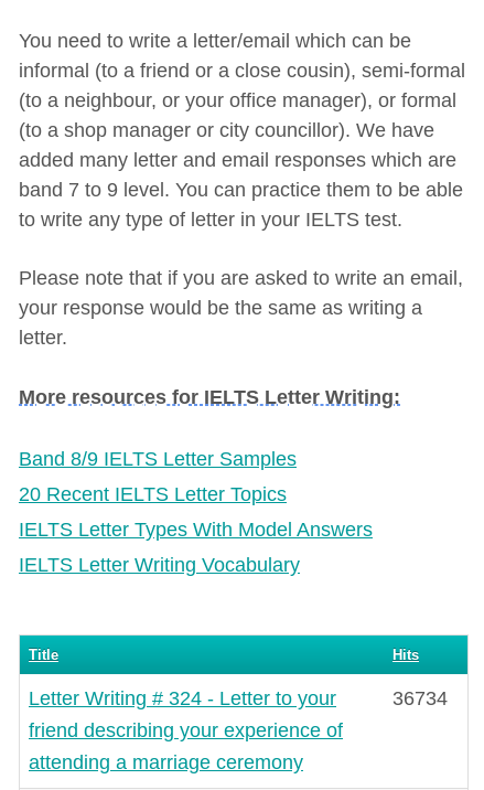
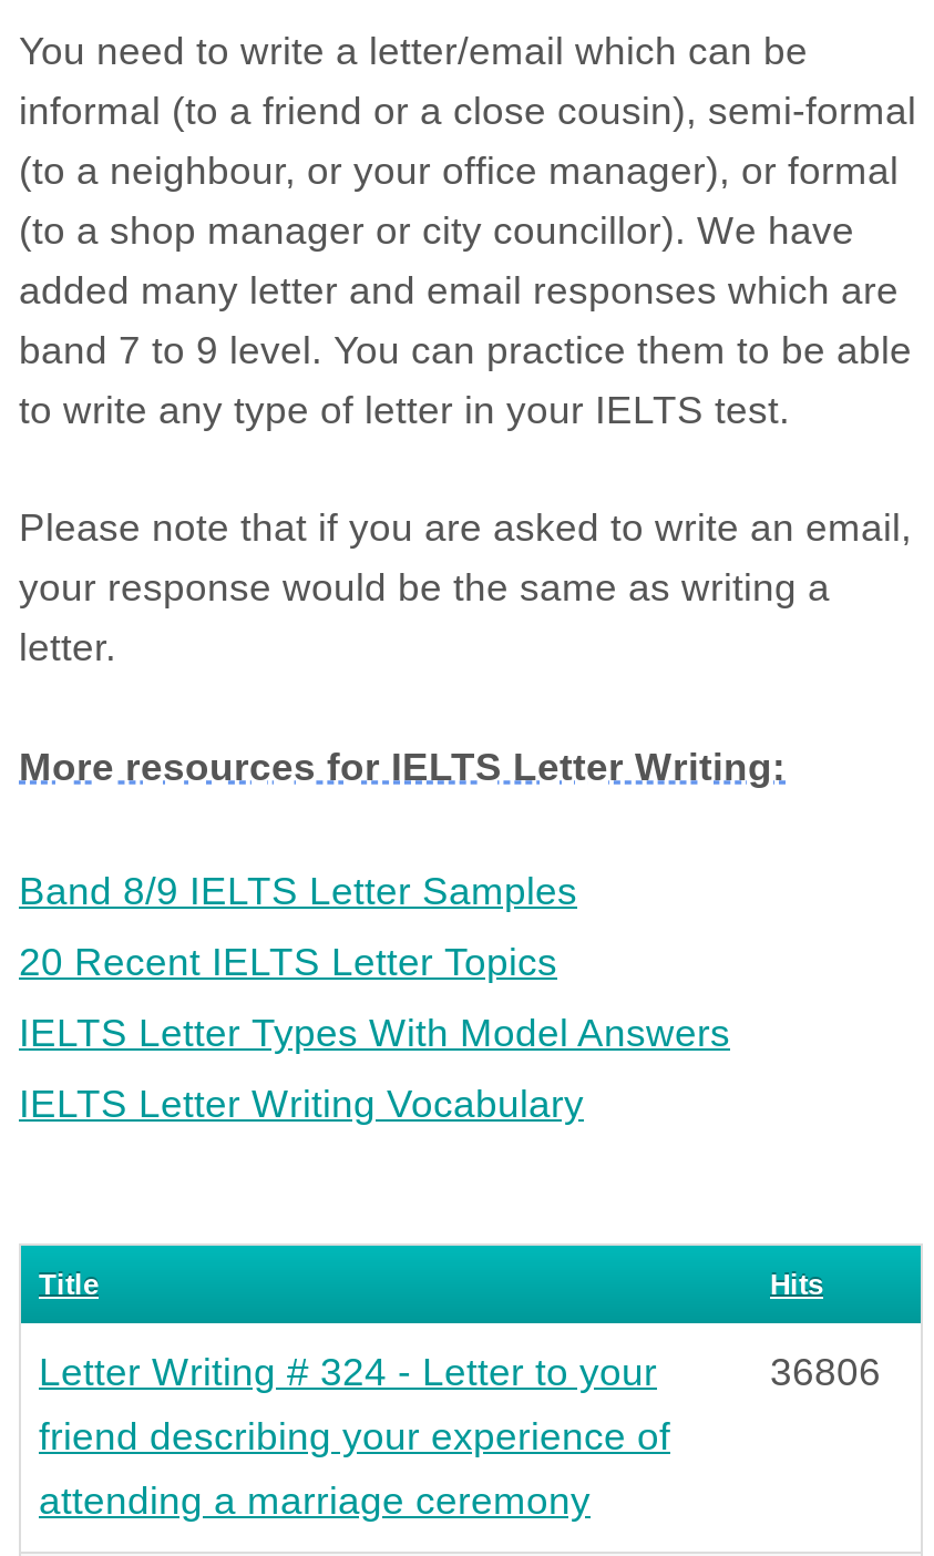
- 36734
+ 36806
